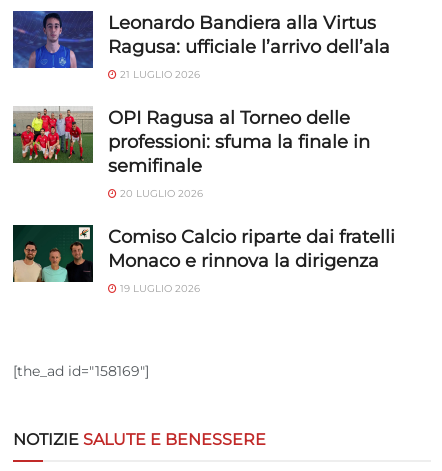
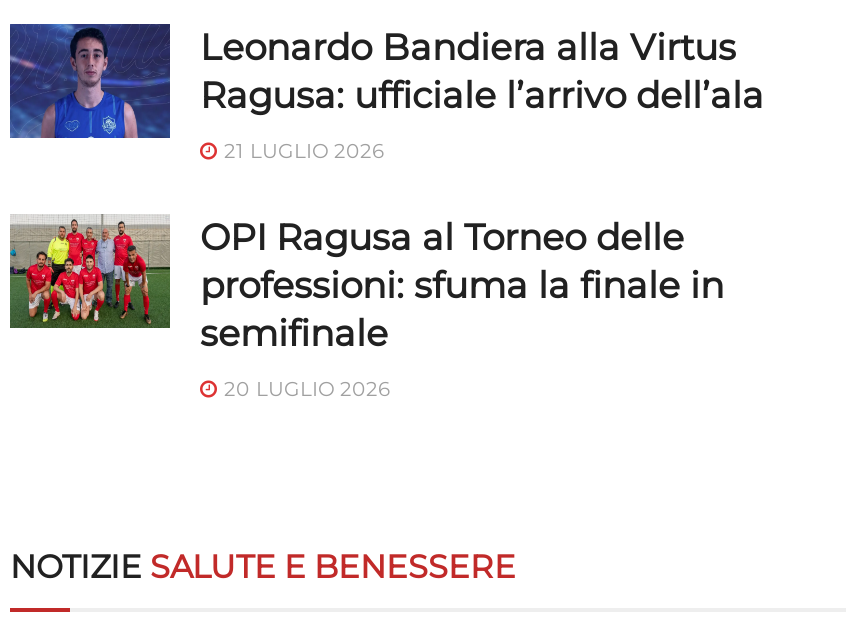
- [image]
- Comiso Calcio riparte dai fratelli
- Monaco e rinnova la dirigenza
- 19 LUGLIO 2026

- [the_ad id="158169"]
